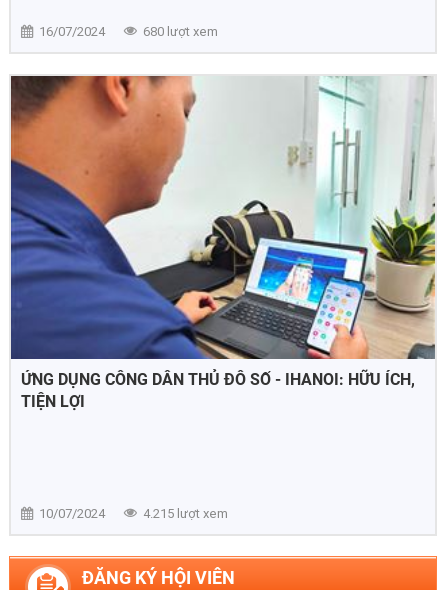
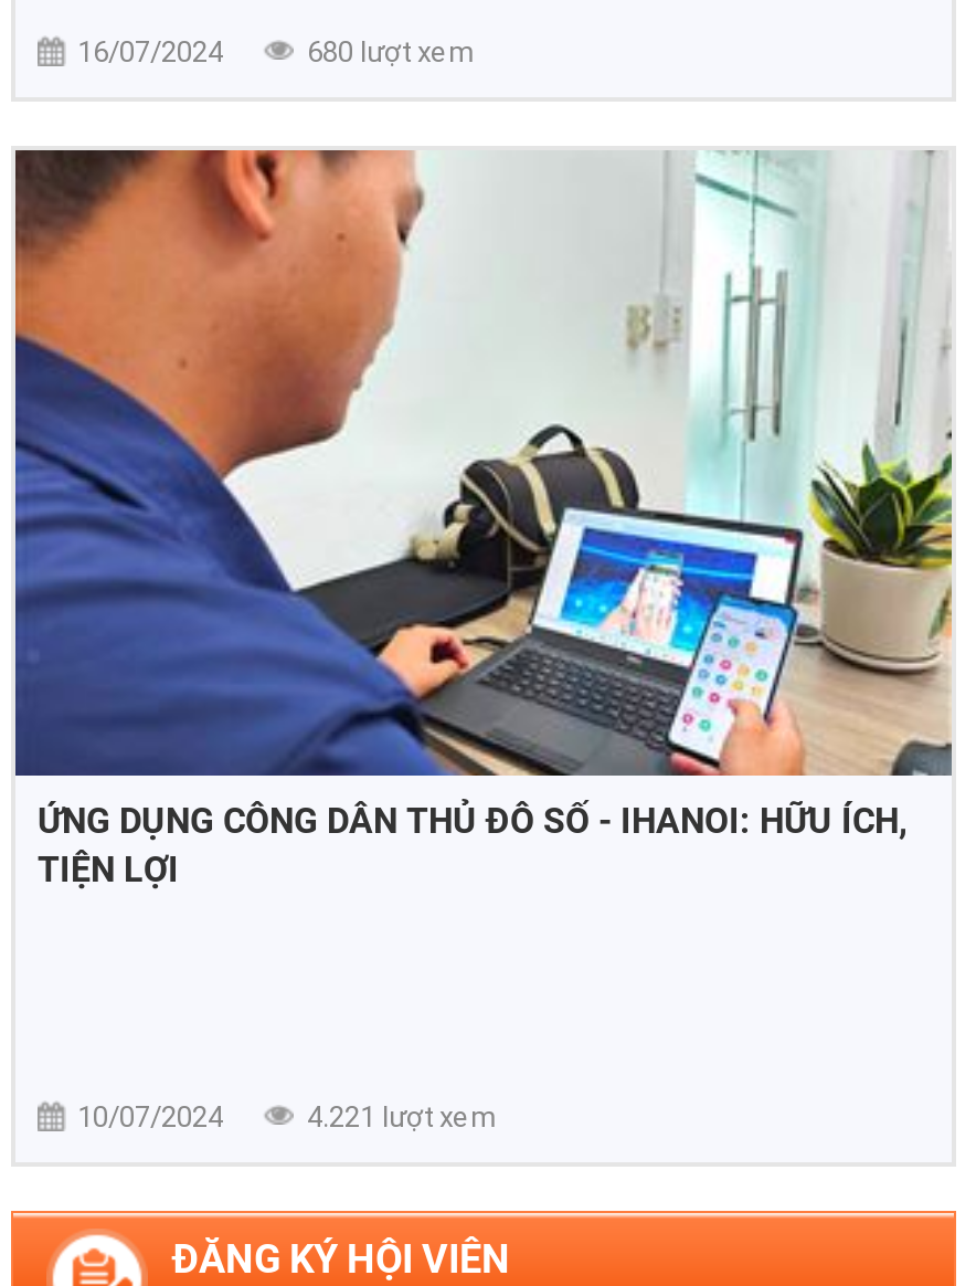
- 4.215 lượt xem
+ 4.221 lượt xem
